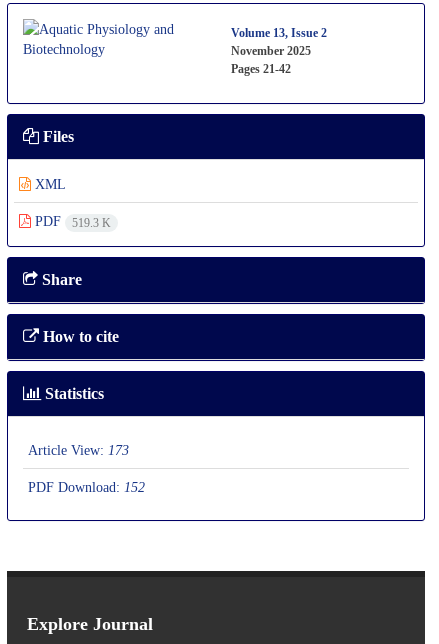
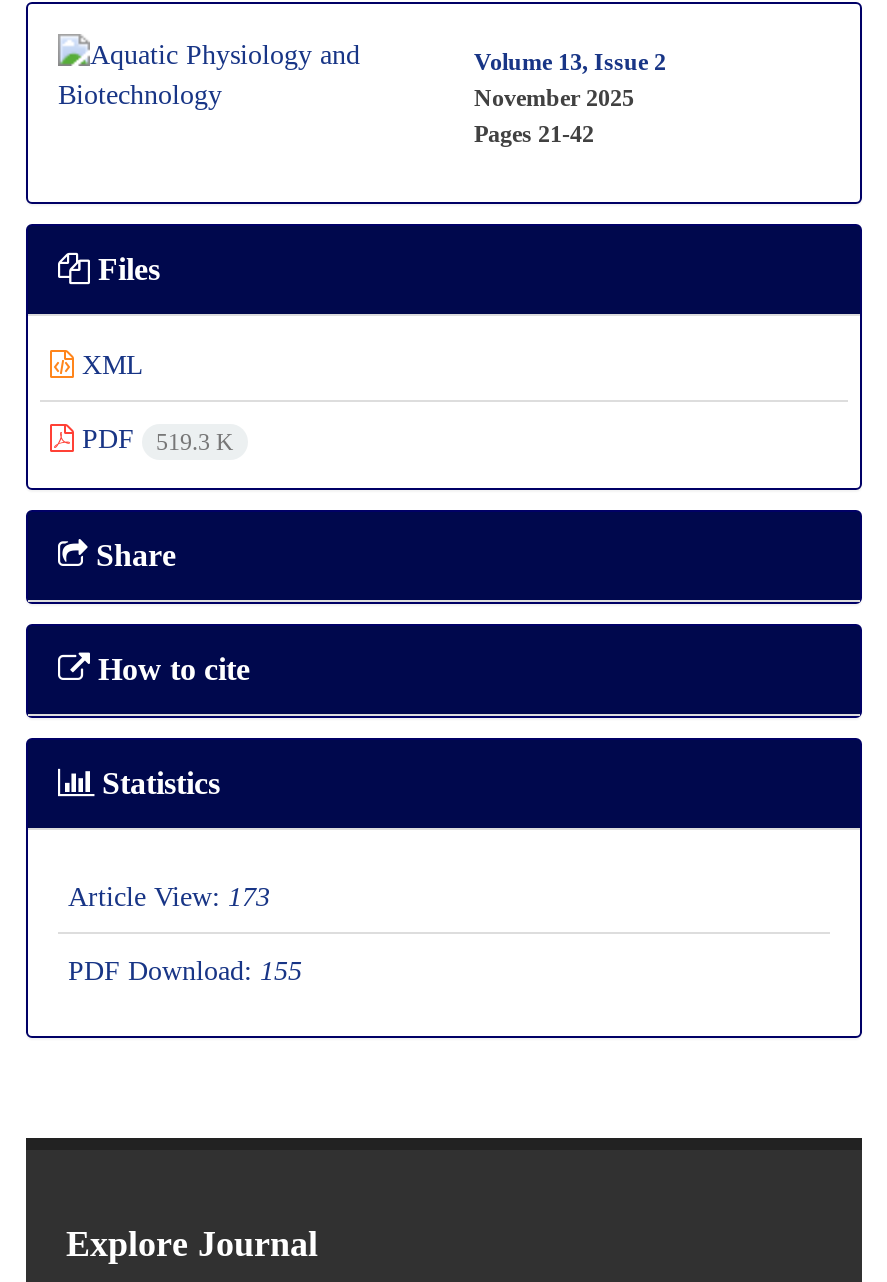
- PDF Download: 152
+ PDF Download: 155
